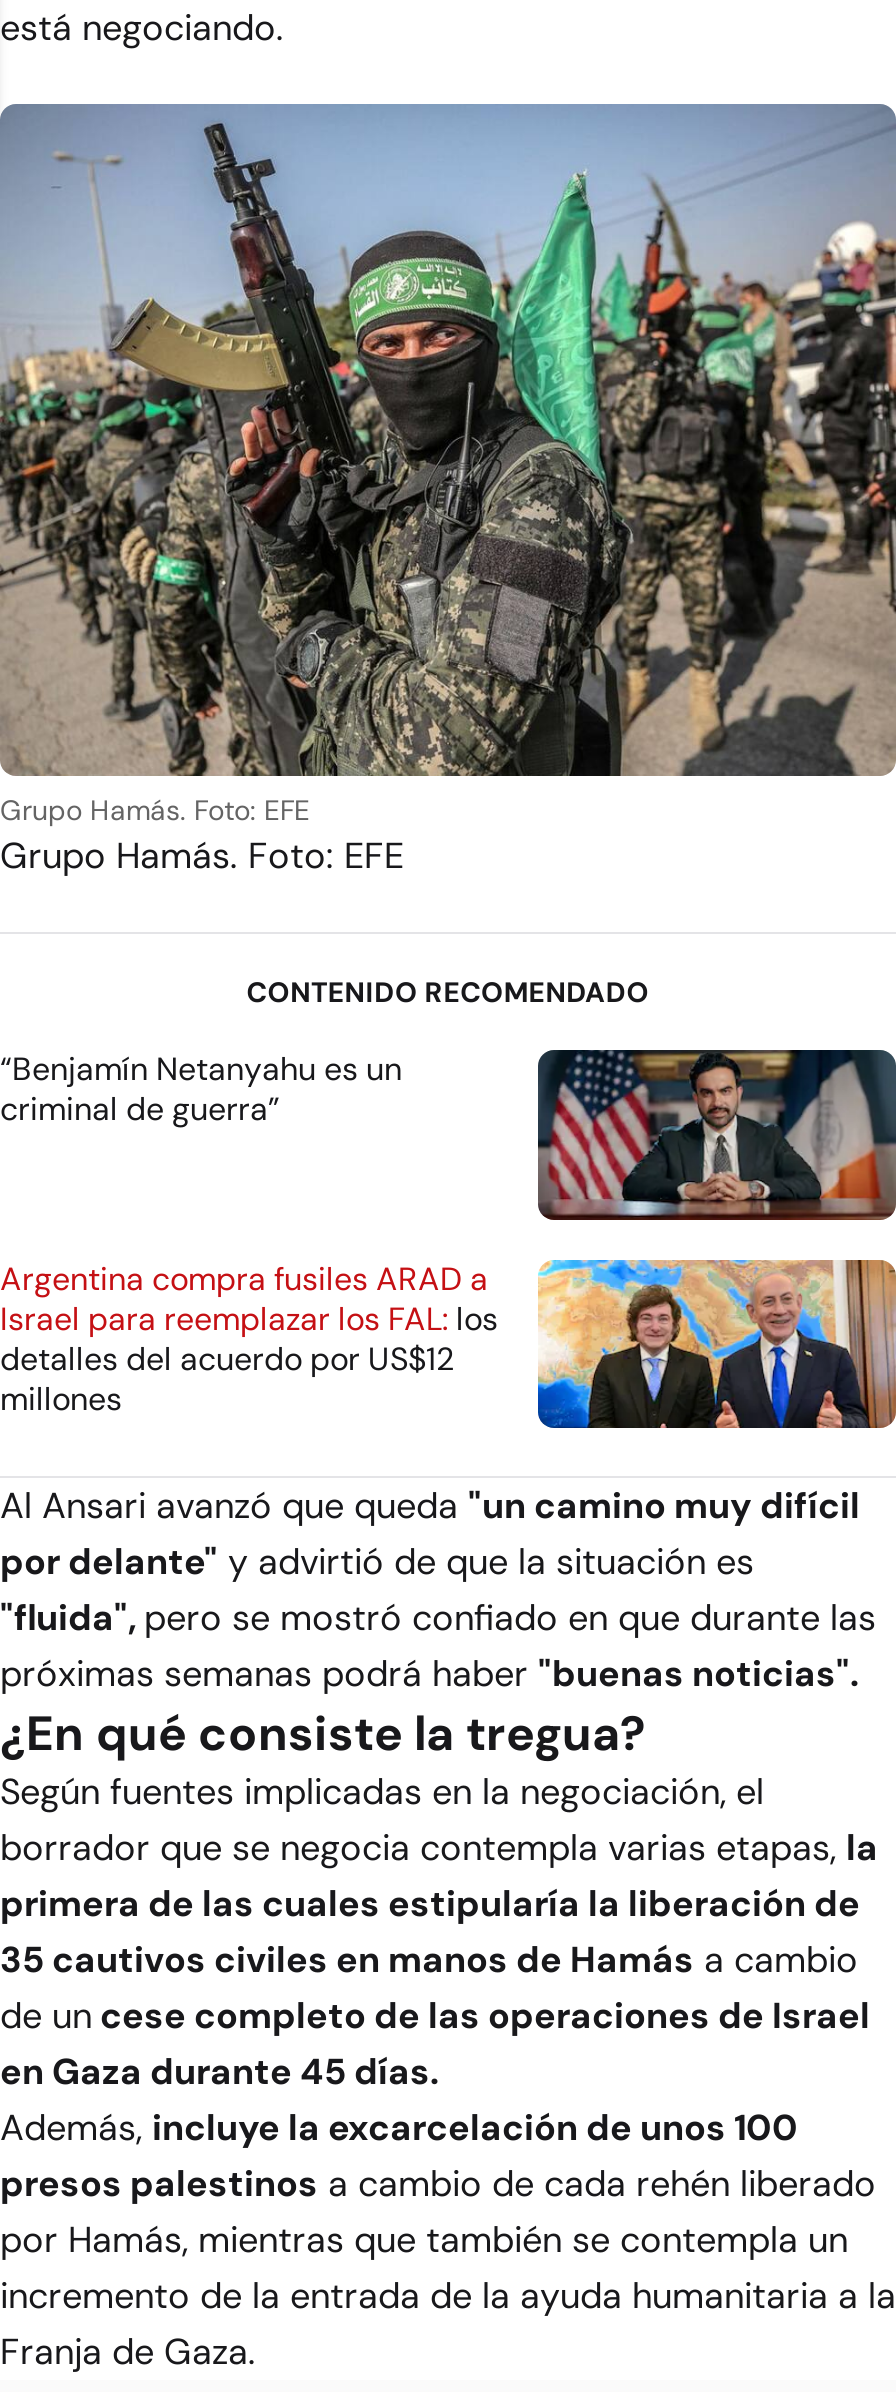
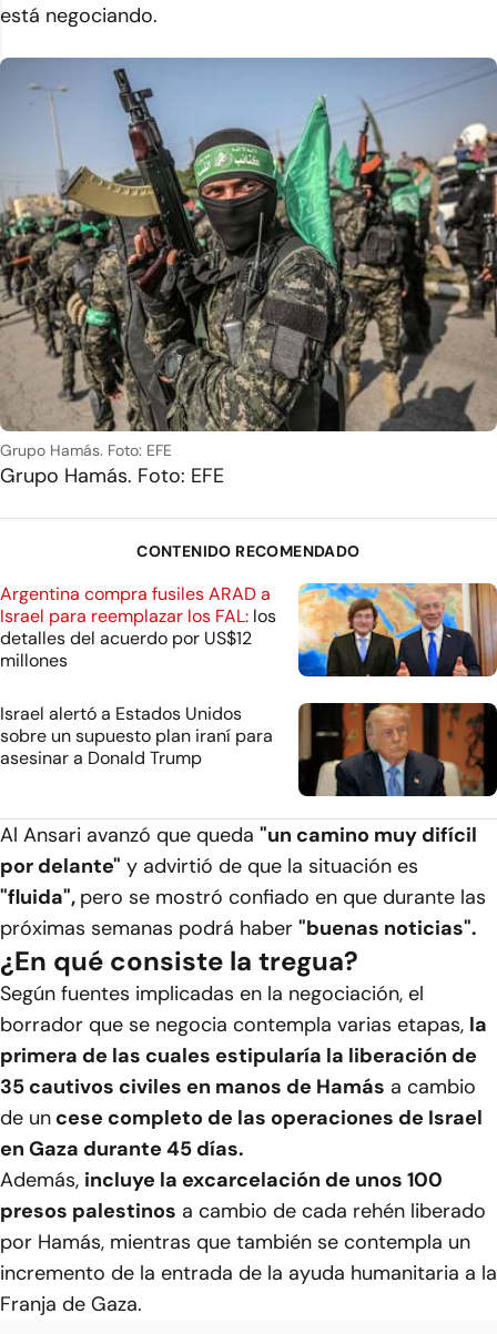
- “Benjamín Netanyahu es un
- criminal de guerra”

- [image]

moved up: [image] | Argentina compra fusiles ARAD a | Israel para reemplazar los FAL: los | detalles del acuerdo por US$12 | millones

+ [image]
+ Israel alertó a Estados Unidos
+ sobre un supuesto plan iraní para
+ asesinar a Donald Trump
